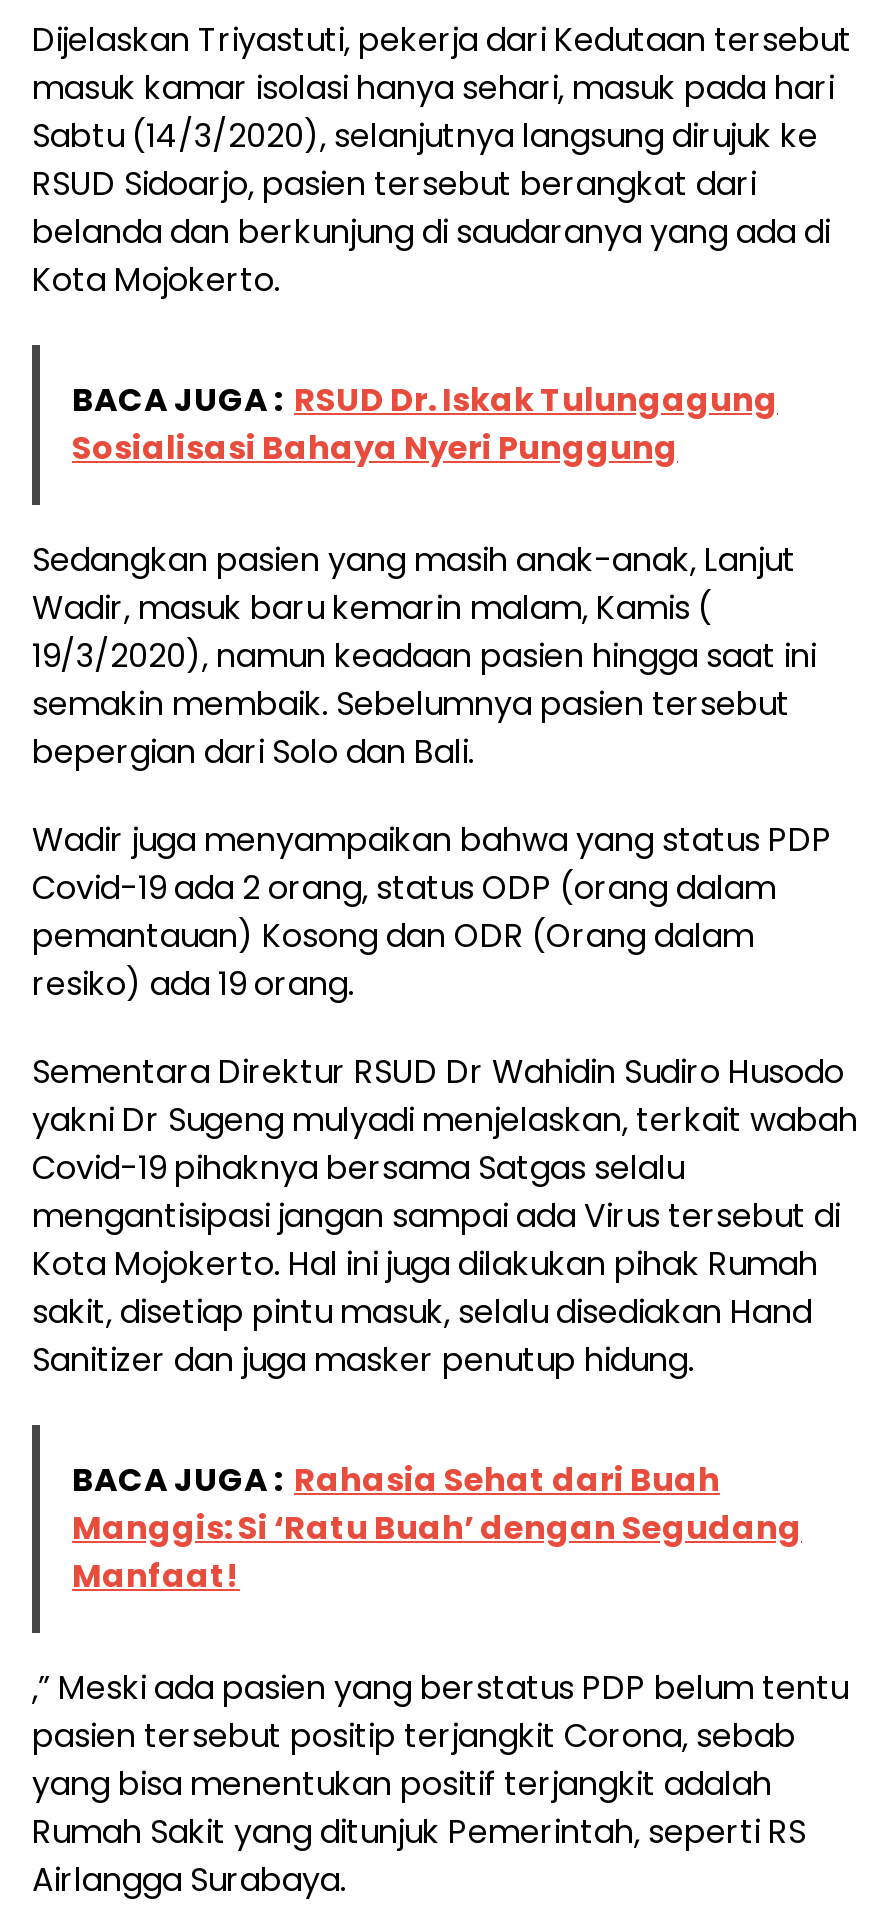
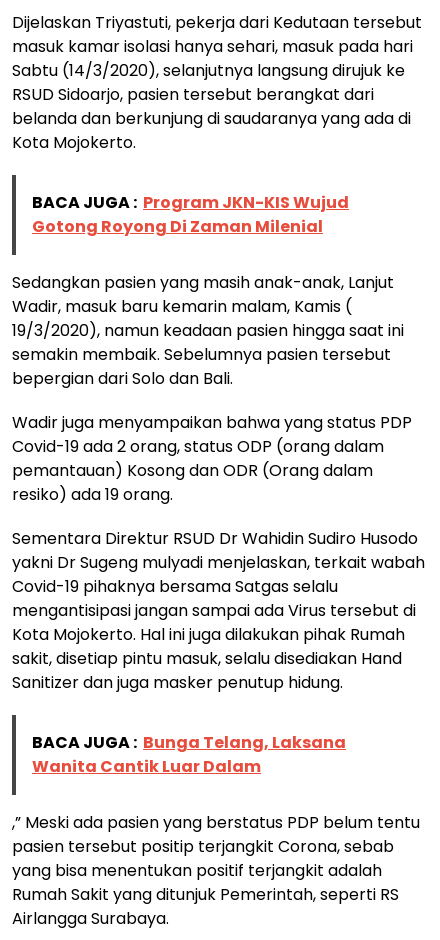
- BACA JUGA : RSUD Dr. Iskak Tulungagung
- Sosialisasi Bahaya Nyeri Punggung
+ BACA JUGA : Program JKN-KIS Wujud
+ Gotong Royong Di Zaman Milenial

- BACA JUGA : Rahasia Sehat dari Buah
- Manggis: Si ‘Ratu Buah’ dengan Segudang
- Manfaat!
+ BACA JUGA : Bunga Telang, Laksana
+ Wanita Cantik Luar Dalam
